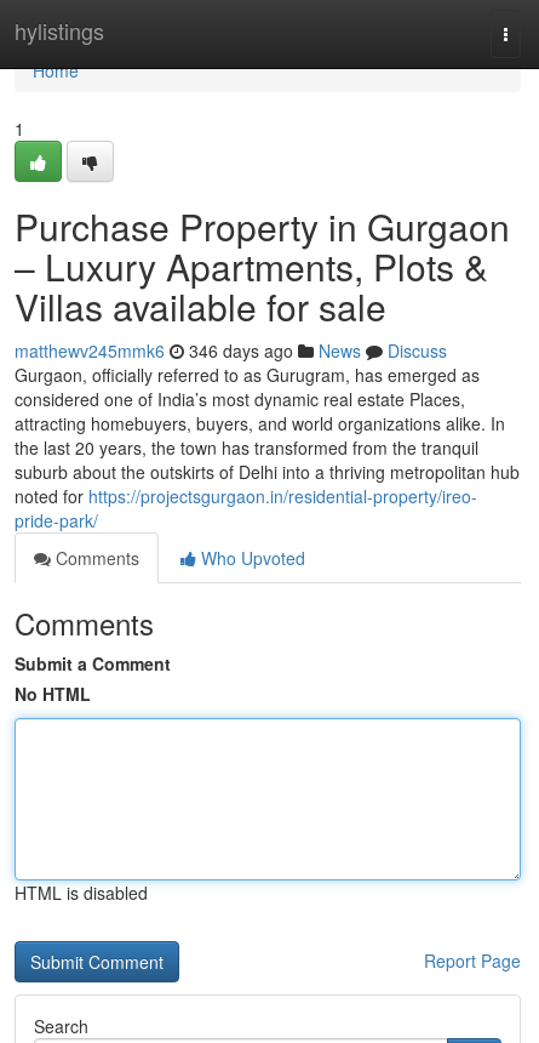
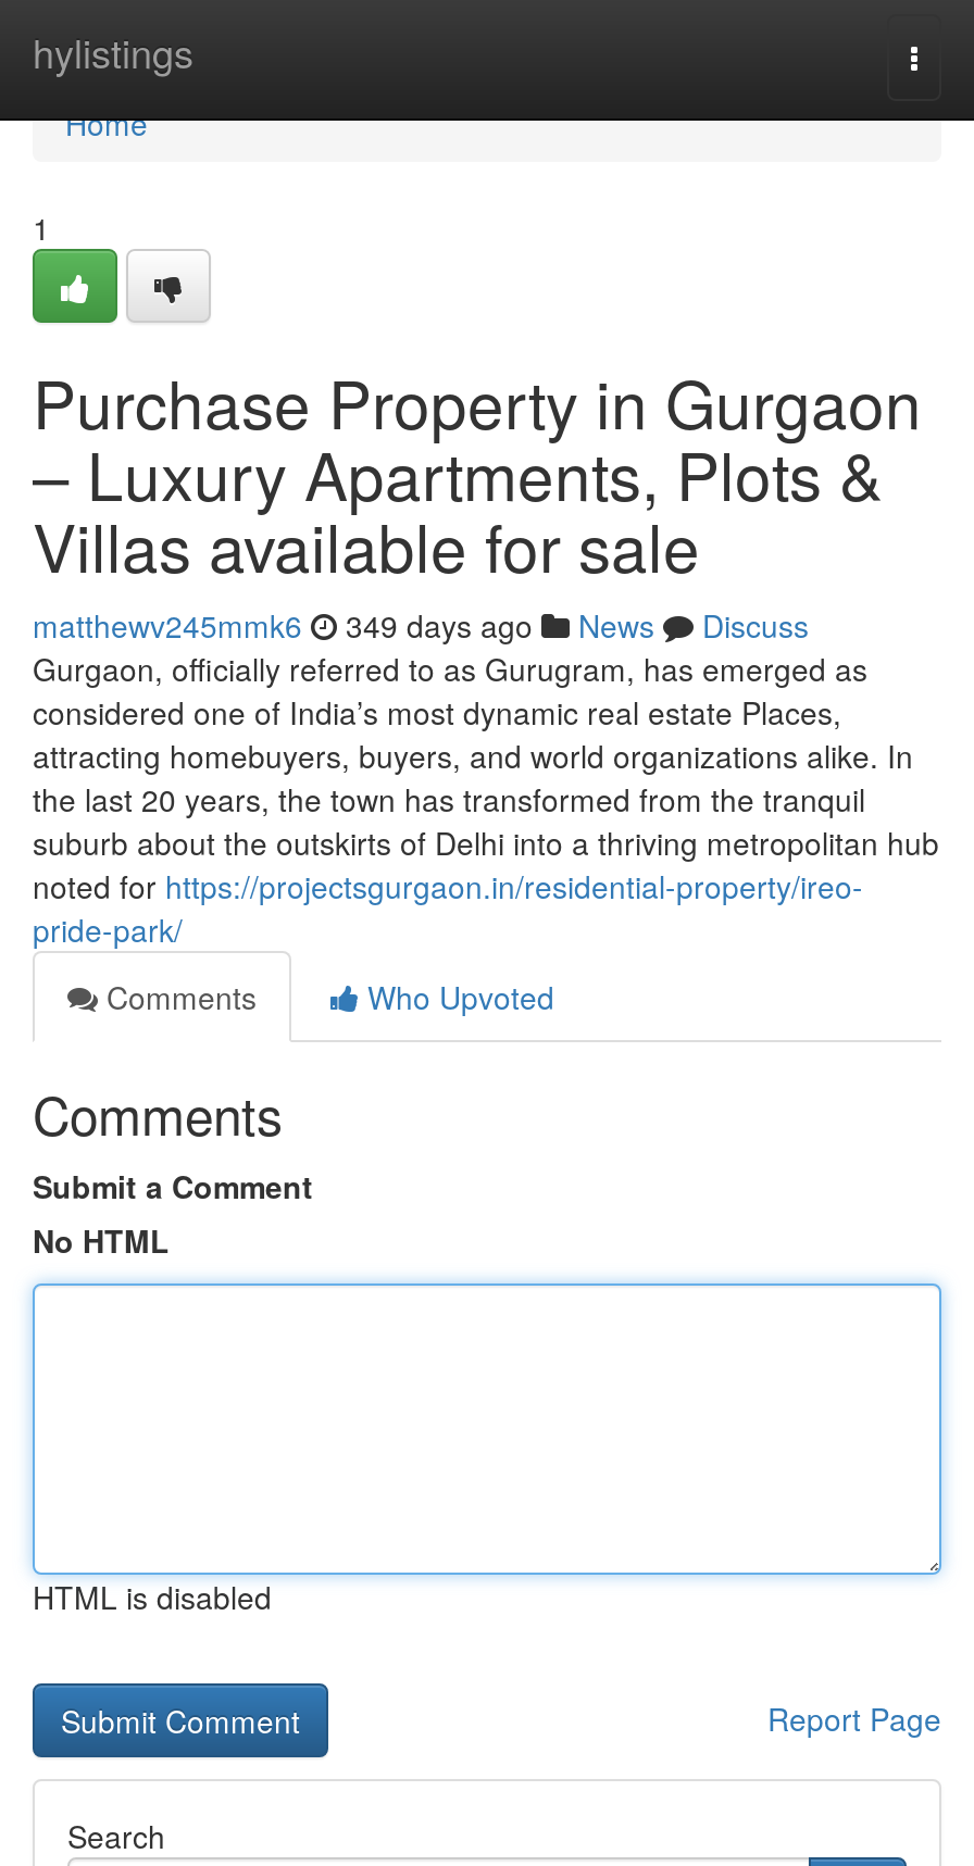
- matthewv245mmk6 346 days ago News Discuss
+ matthewv245mmk6 349 days ago News Discuss
